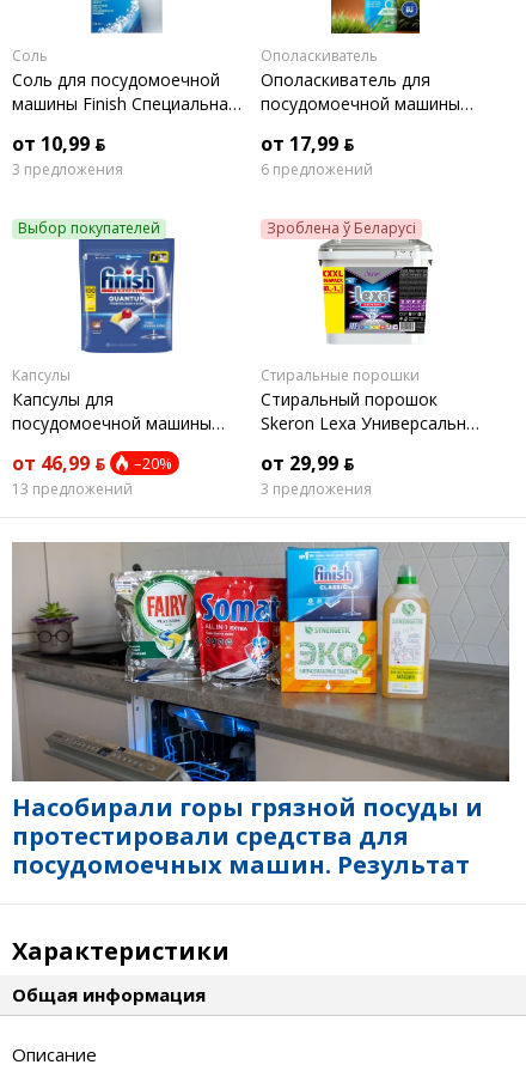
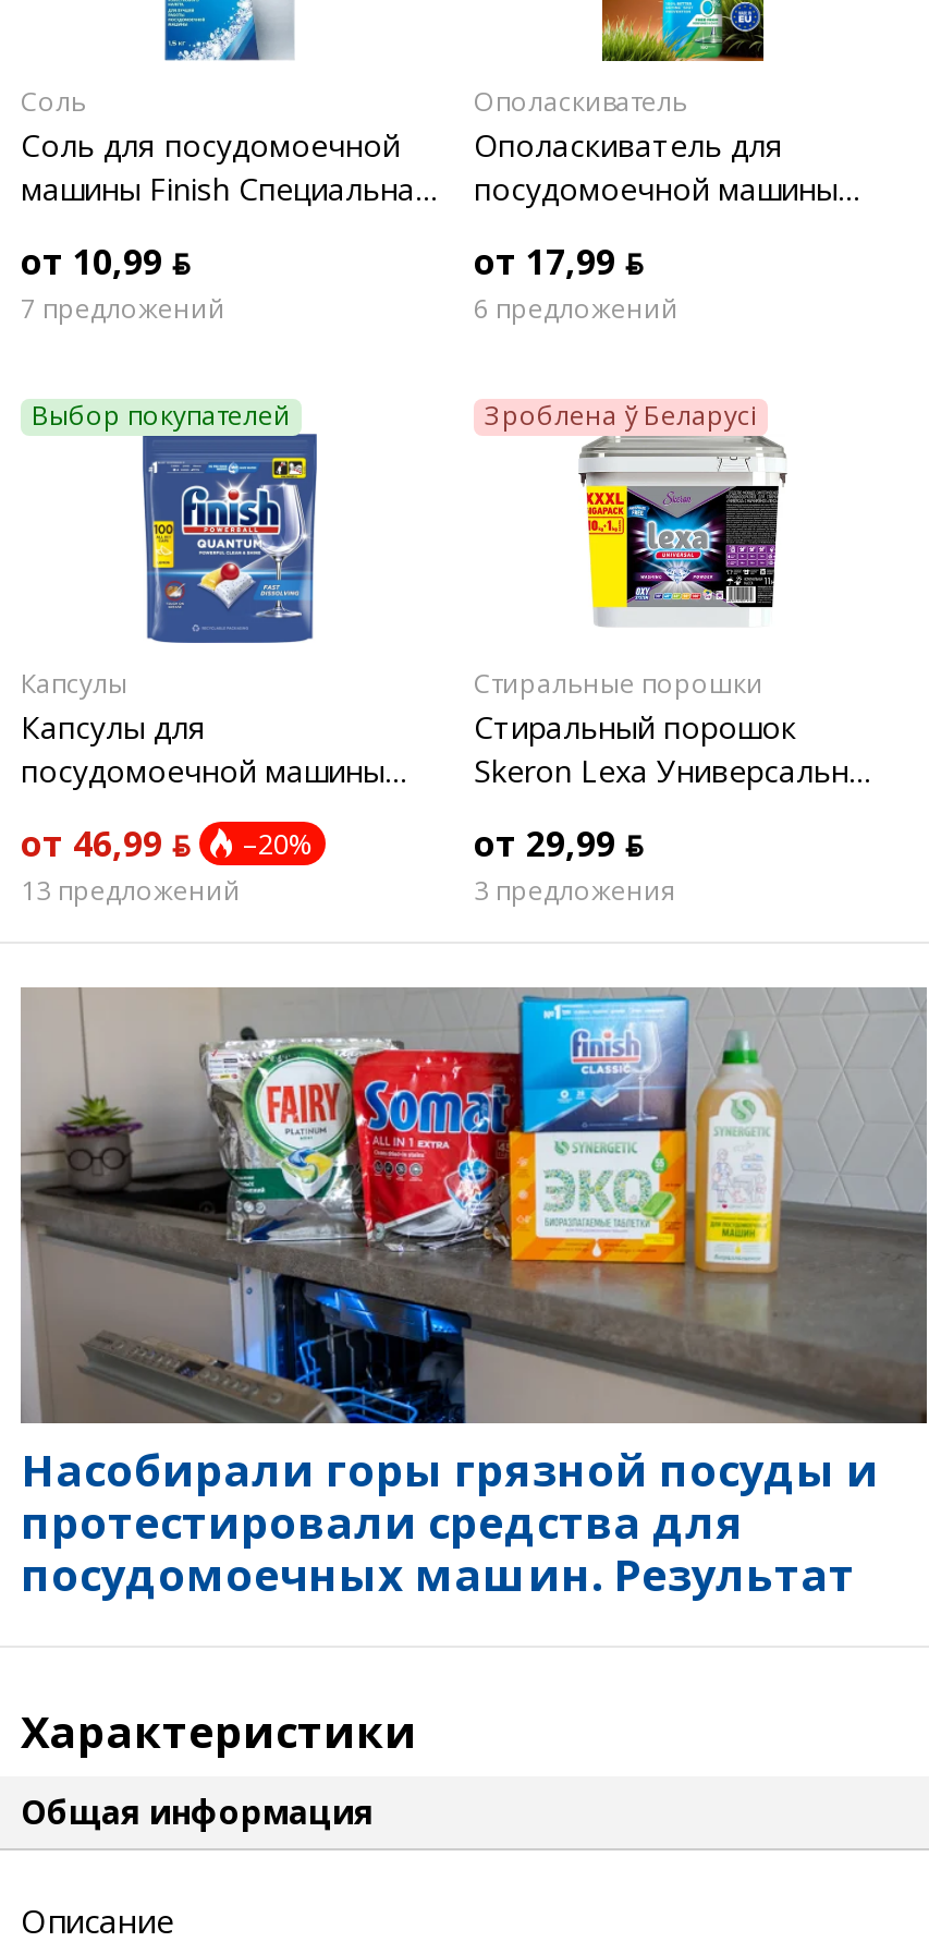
- 3 предложения
+ 7 предложений
